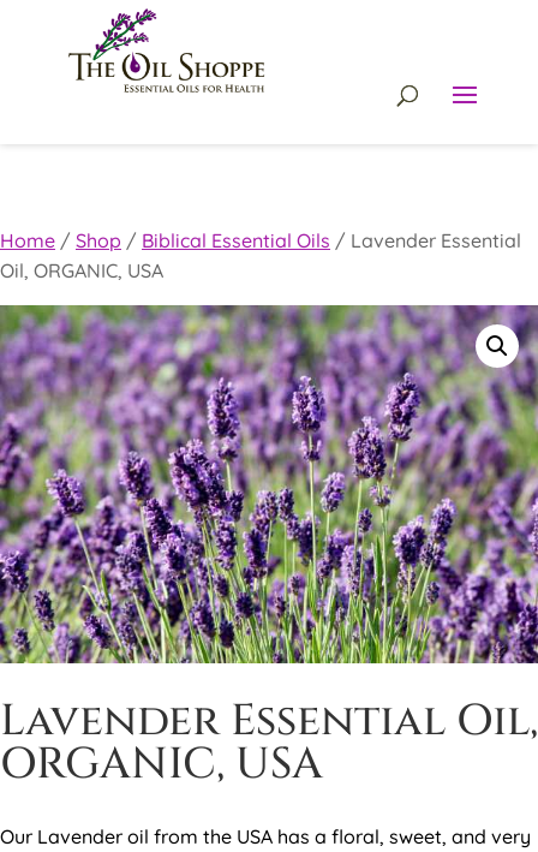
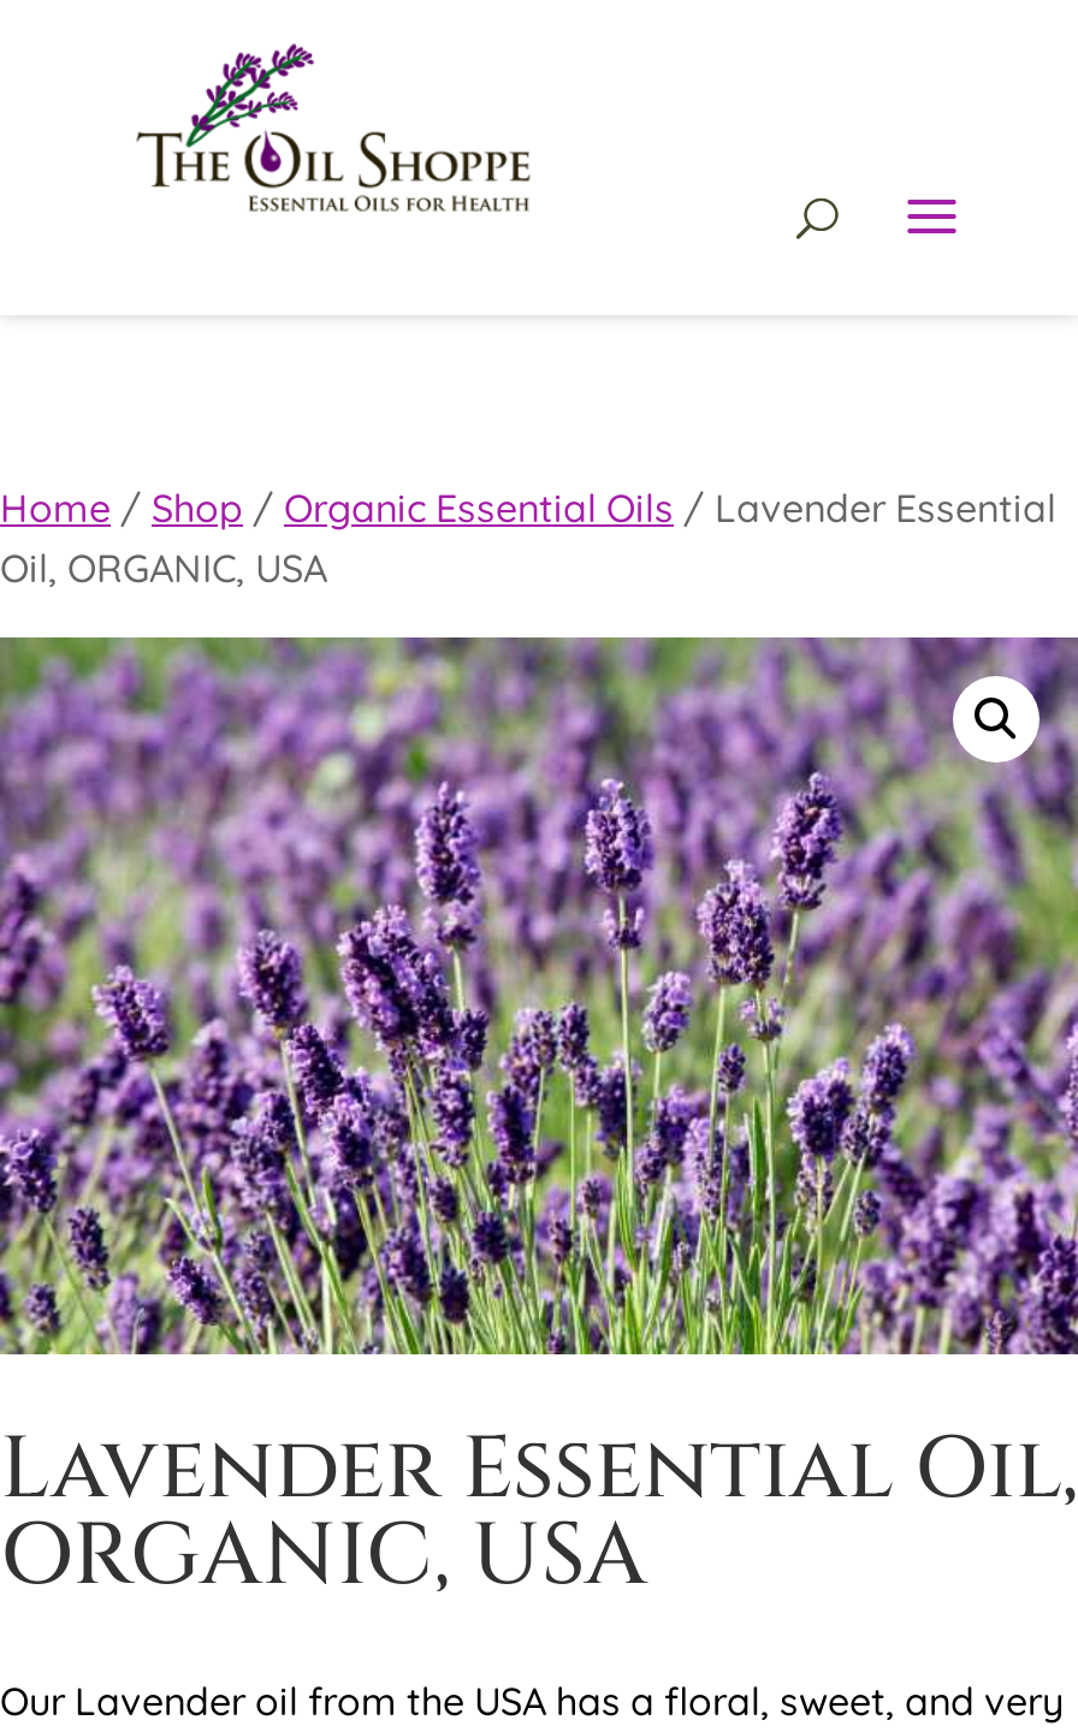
- Home / Shop / Biblical Essential Oils / Lavender Essential
+ Home / Shop / Organic Essential Oils / Lavender Essential
